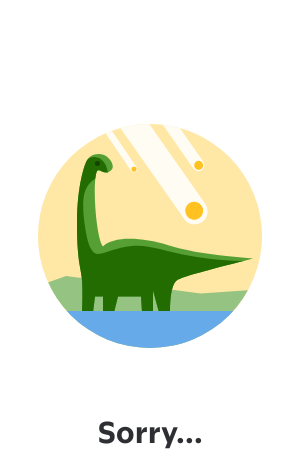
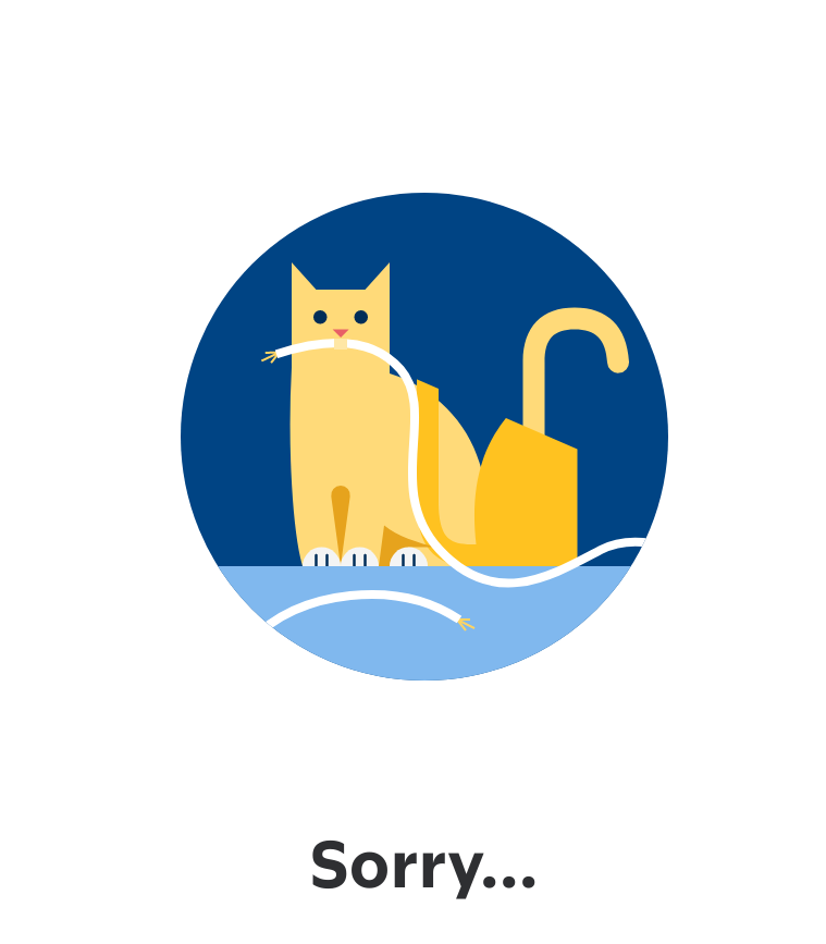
- [image]
+ [image]
